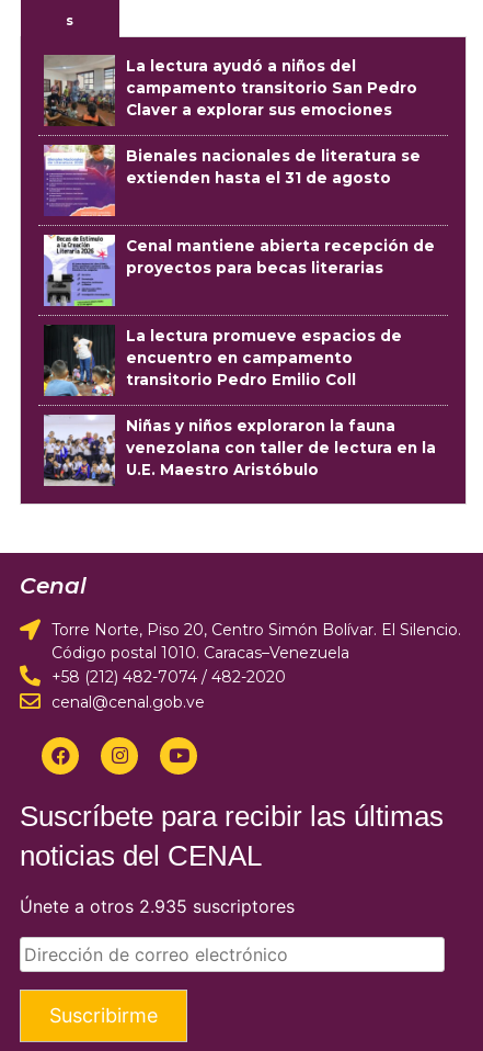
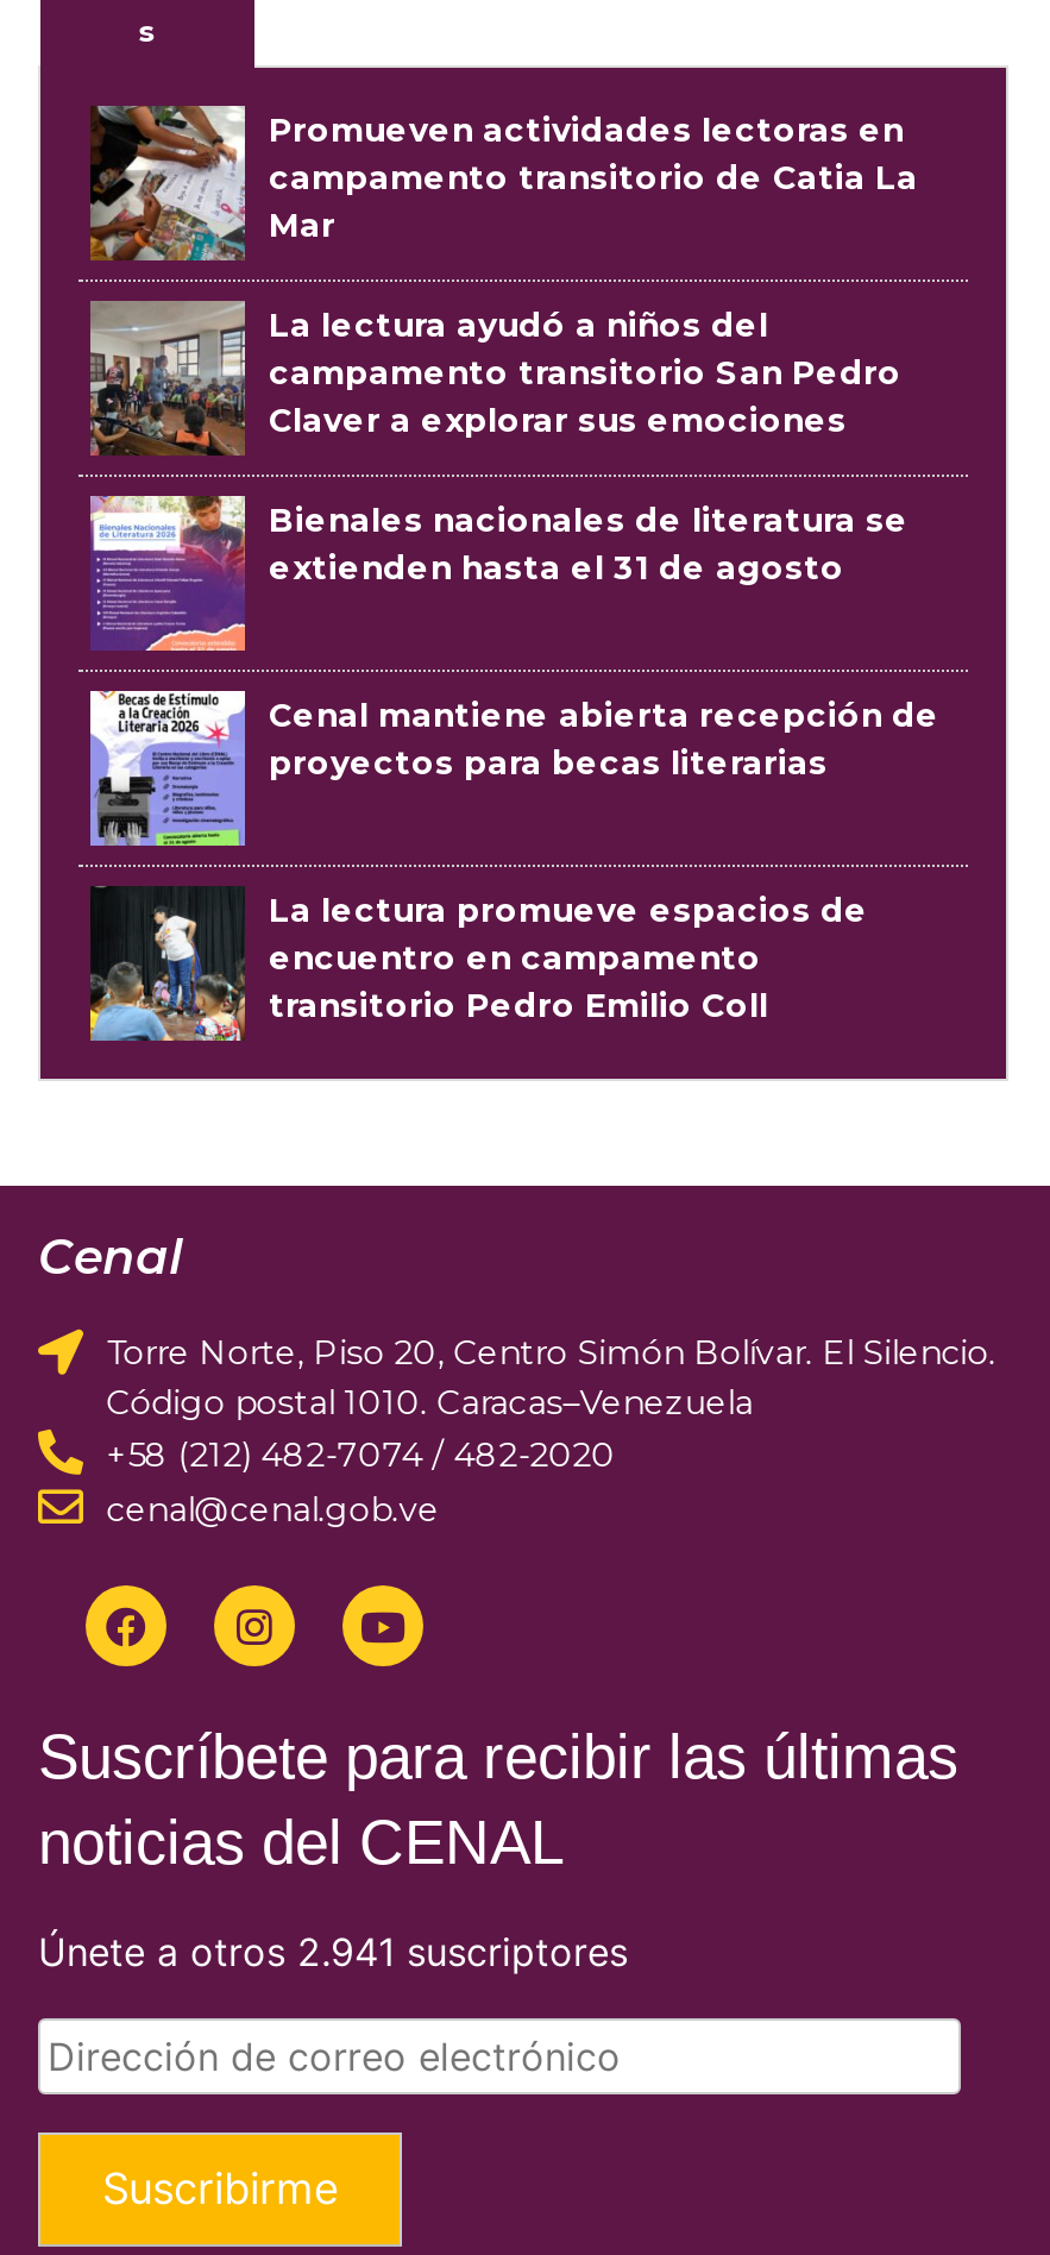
+ [image]
+ Promueven actividades lectoras en
+ campamento transitorio de Catia La
+ Mar

moved down: [image] | La lectura ayudó a niños del | campamento transitorio San Pedro | ... | encuentro en campamento | transitorio Pedro Emilio Coll

- [image]
- Niñas y niños exploraron la fauna
- venezolana con taller de lectura en la
- U.E. Maestro Aristóbulo

- Únete a otros 2.935 suscriptores
+ Únete a otros 2.941 suscriptores
